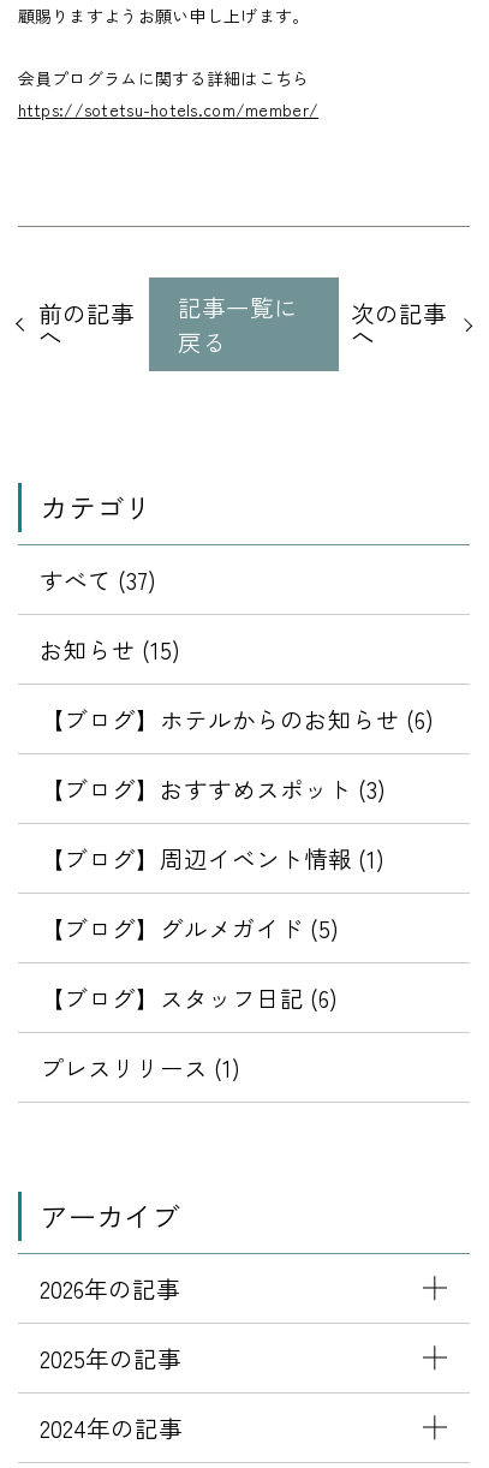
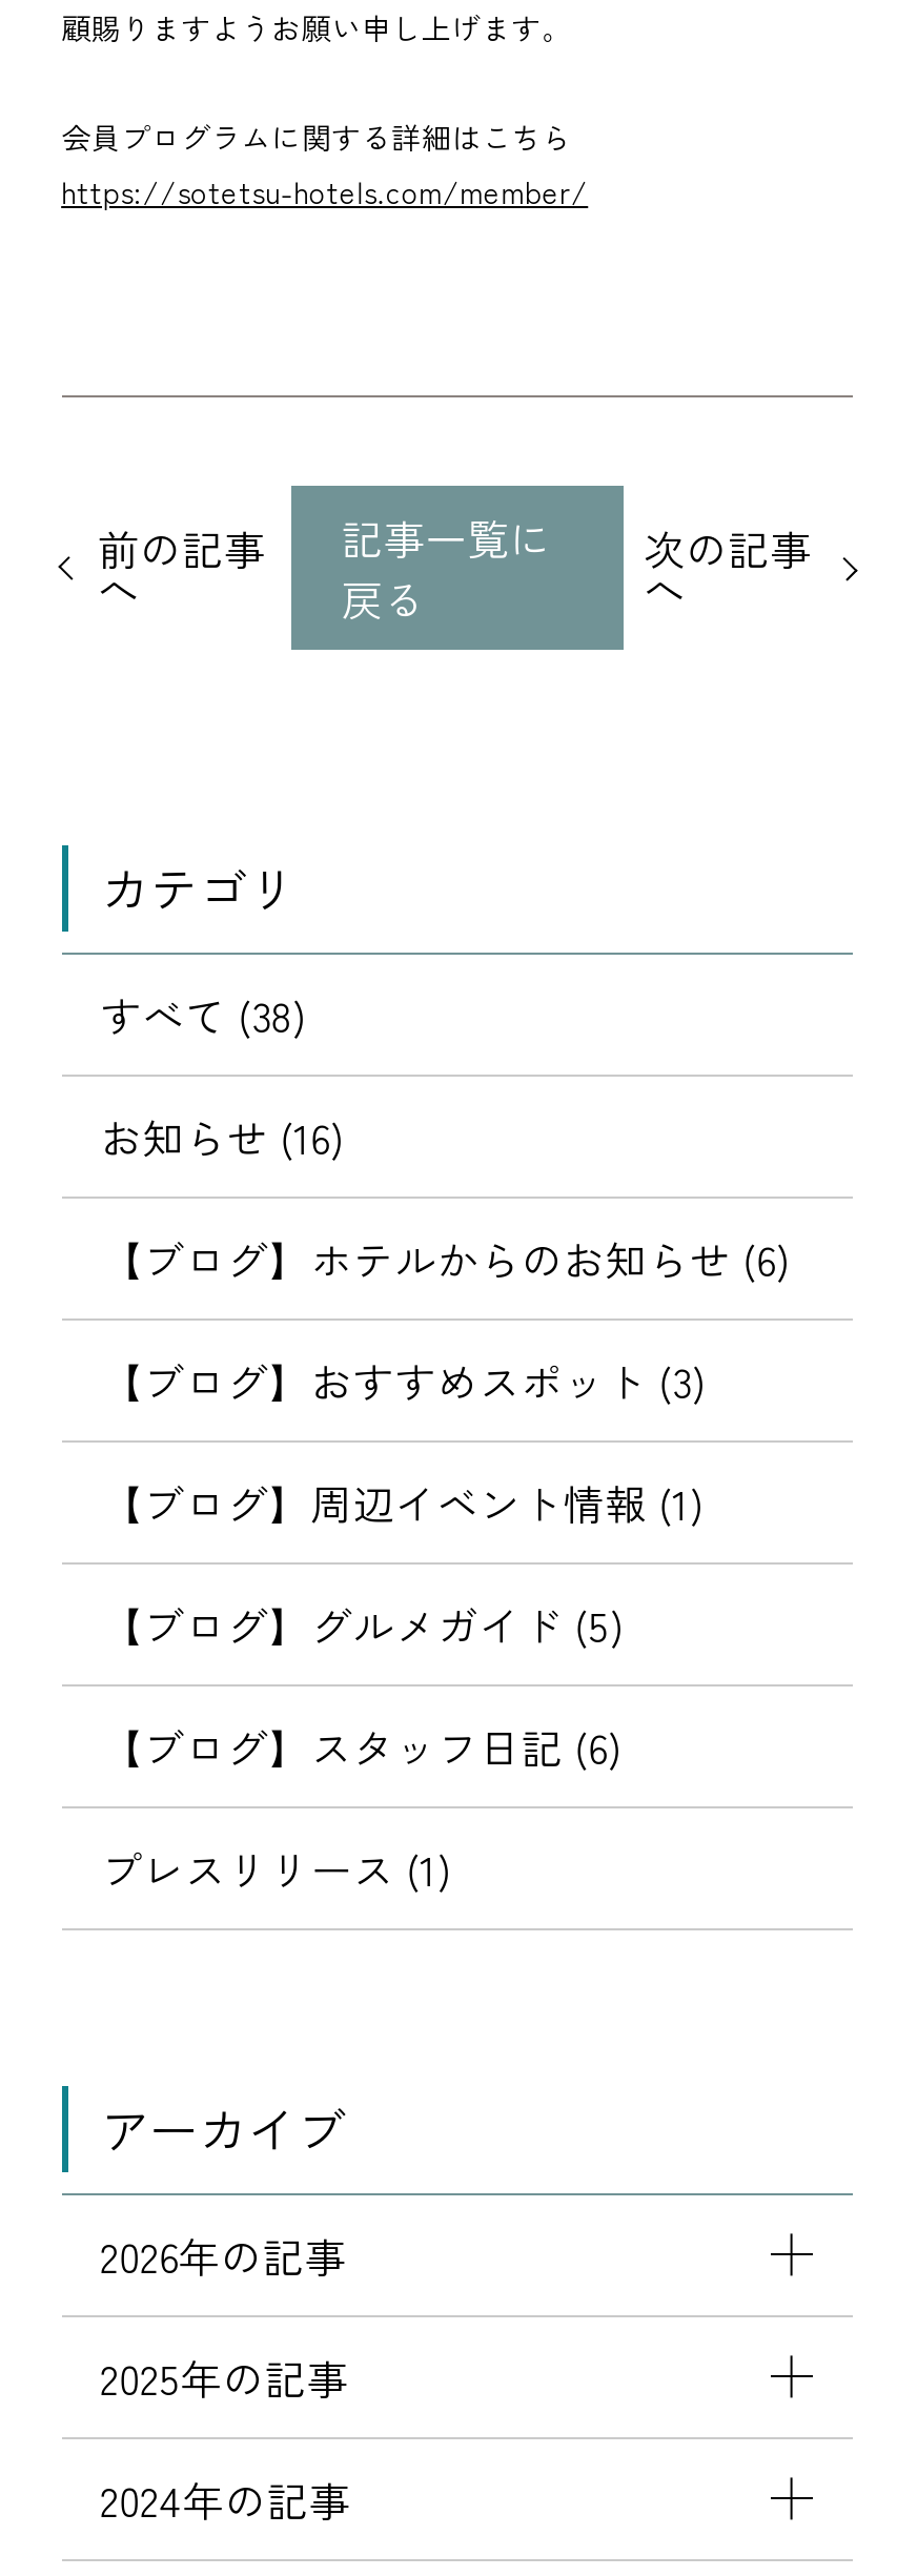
- すべて (37)
+ すべて (38)

- お知らせ (15)
+ お知らせ (16)
